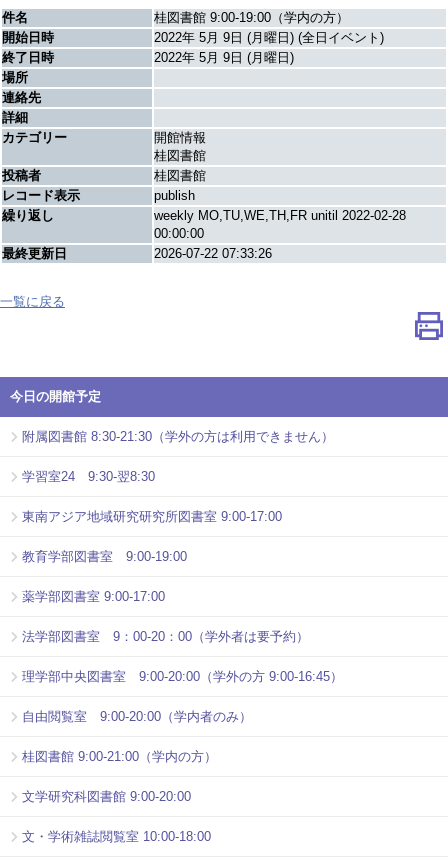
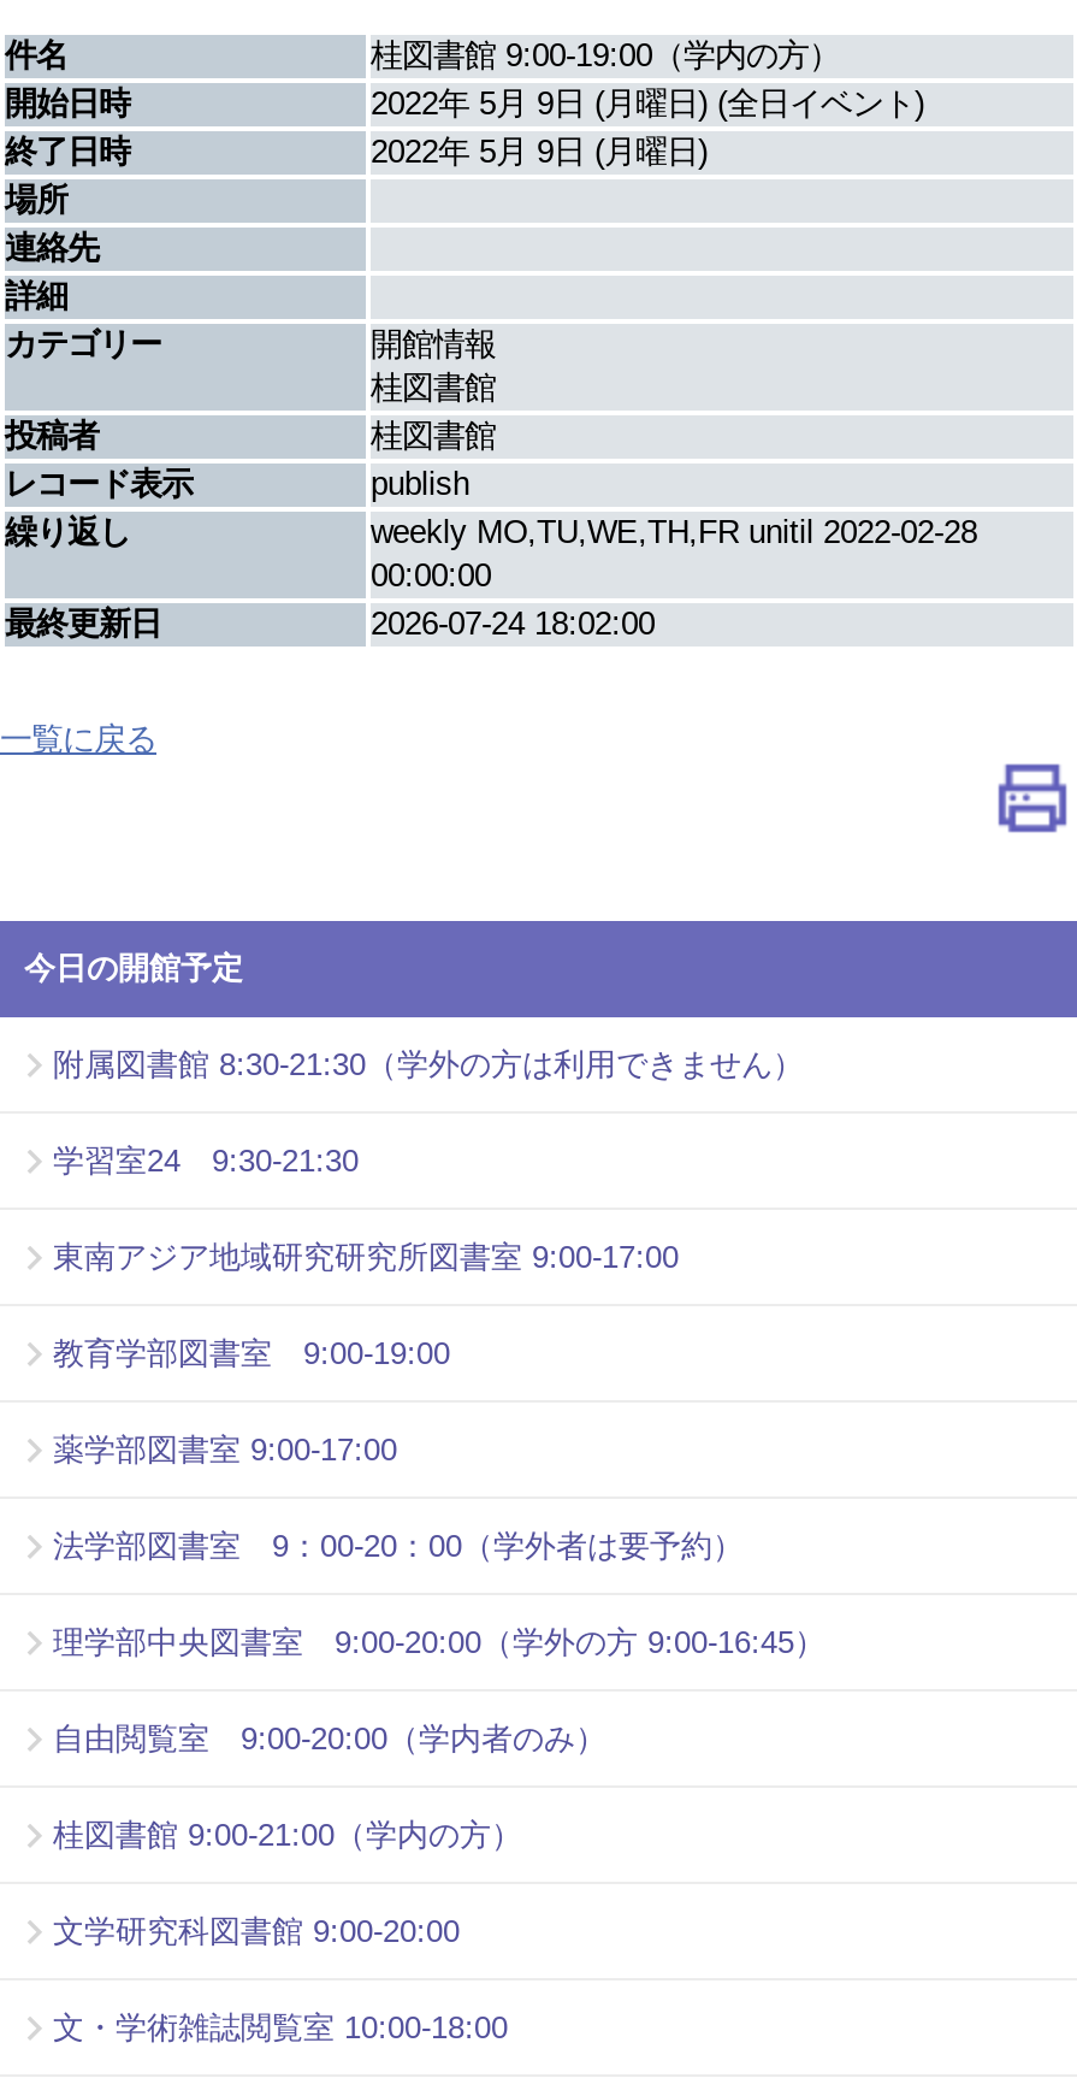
- 2026-07-22 07:33:26
+ 2026-07-24 18:02:00

- 学習室24 9:30-翌8:30
+ 学習室24 9:30-21:30
